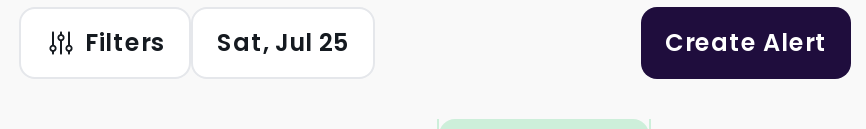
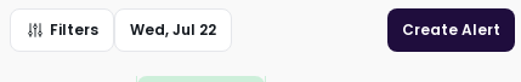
- Filters Sat, Jul 25
+ Filters Wed, Jul 22
